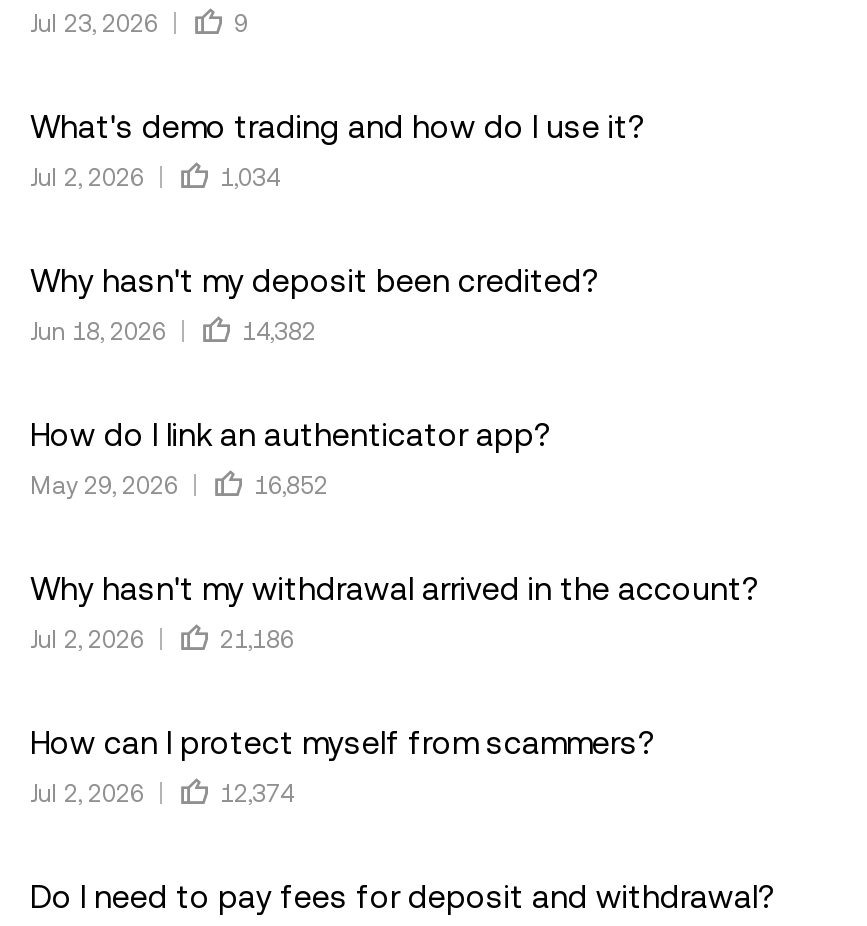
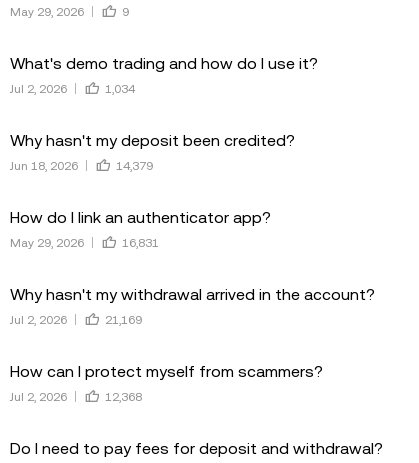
- Jul 23, 2026
+ May 29, 2026

- 14,382
+ 14,379

- 16,852
+ 16,831

- 21,186
+ 21,169

- 12,374
+ 12,368
